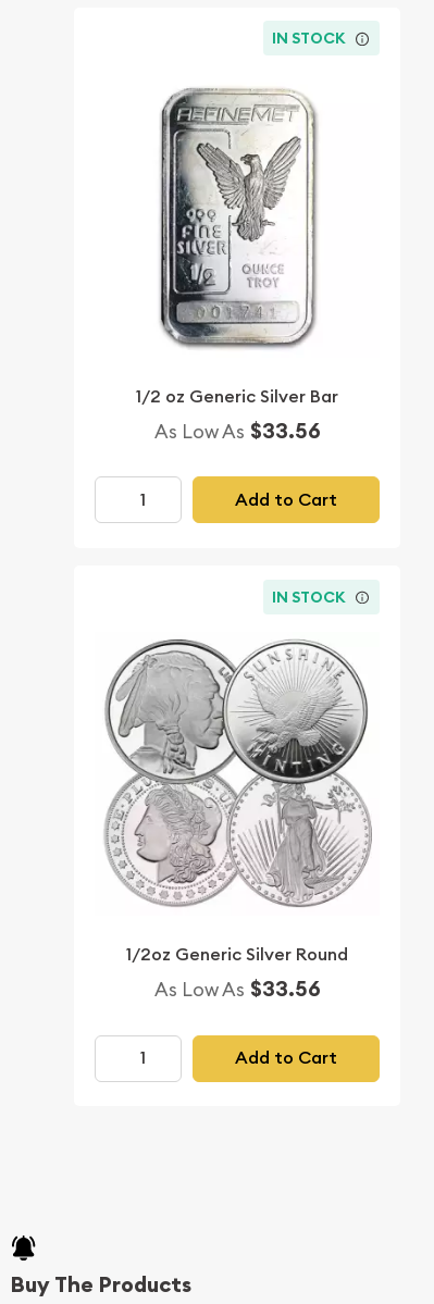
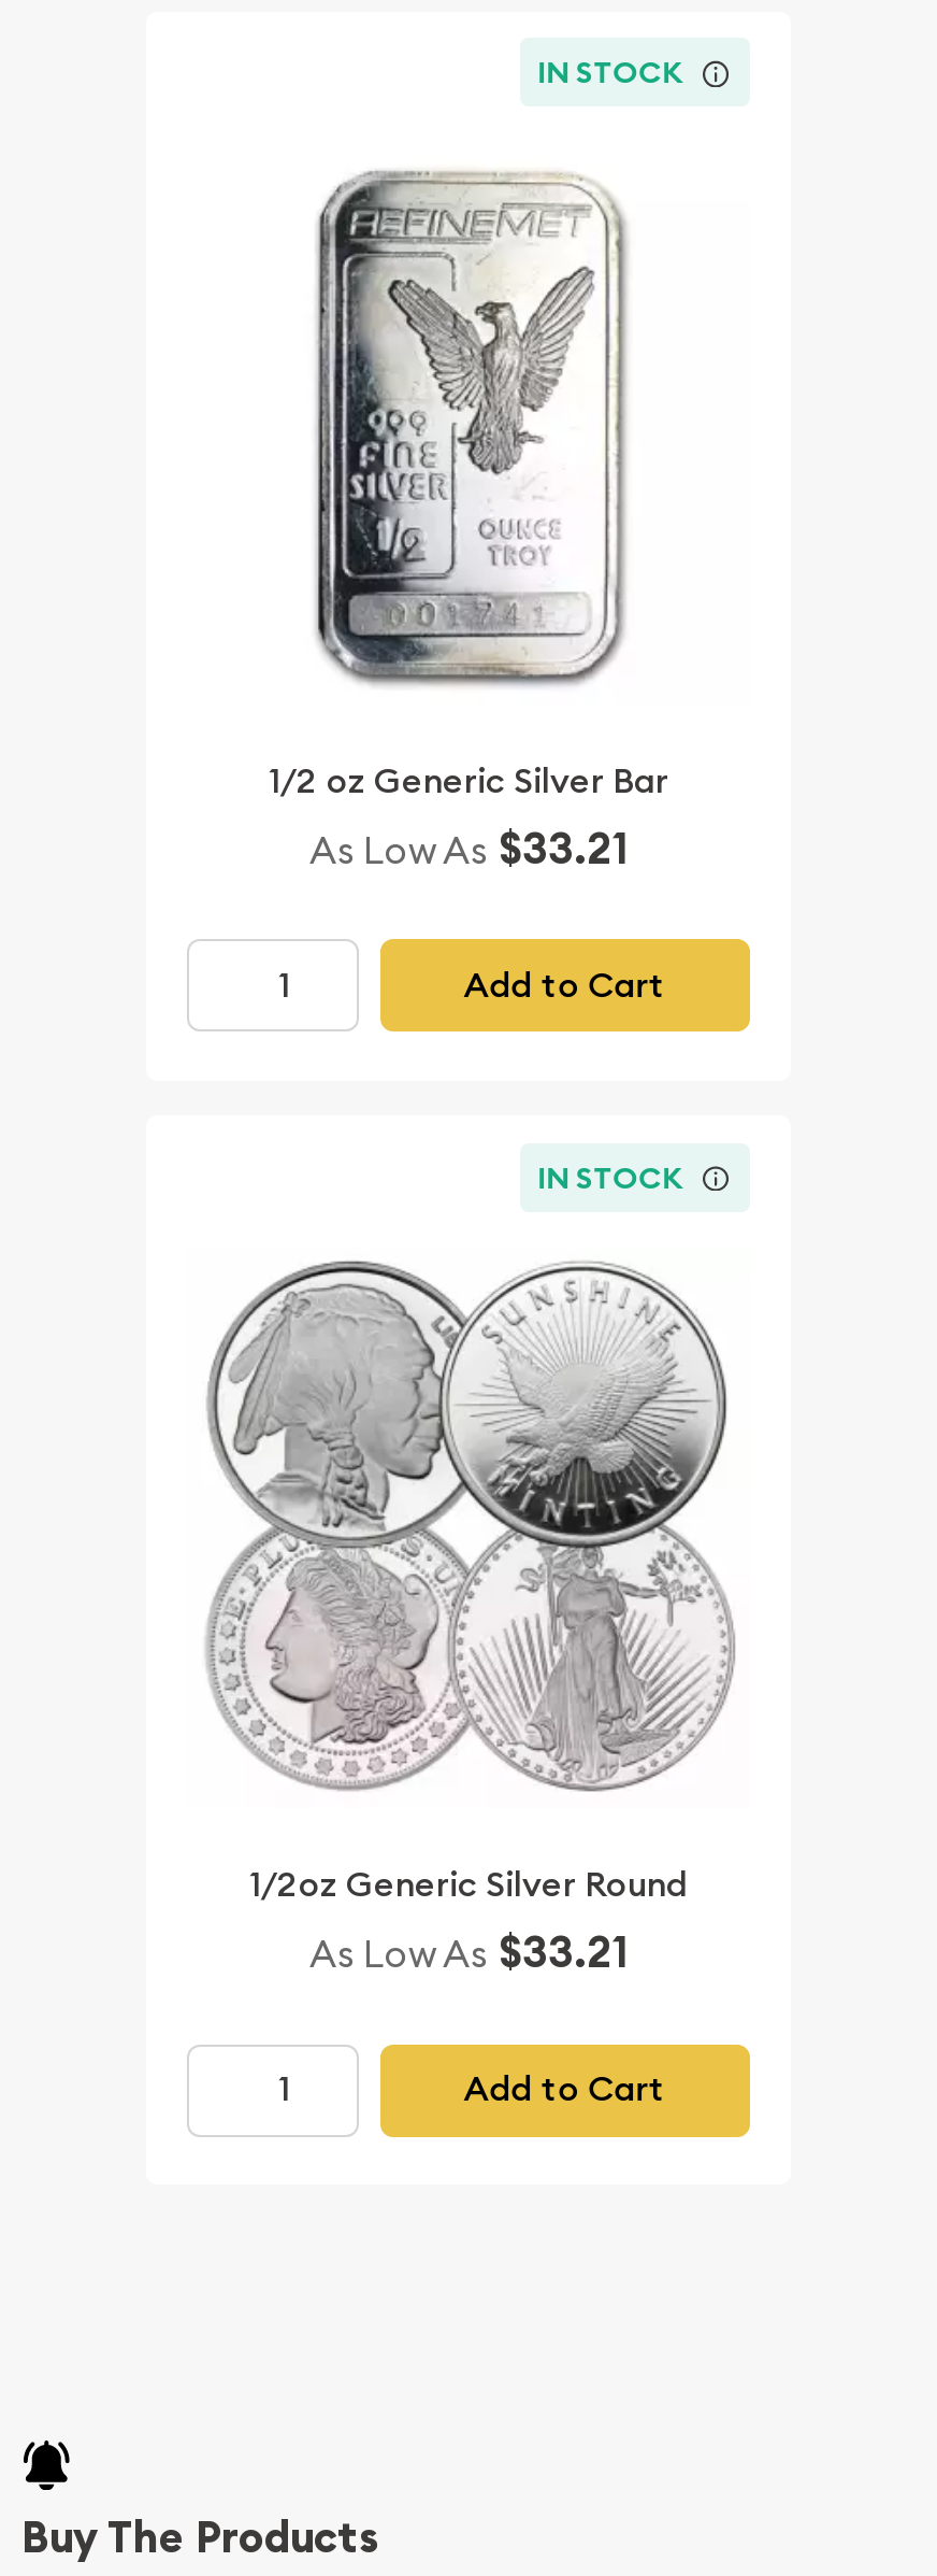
- As Low As $33.56
+ As Low As $33.21

- As Low As $33.56
+ As Low As $33.21
